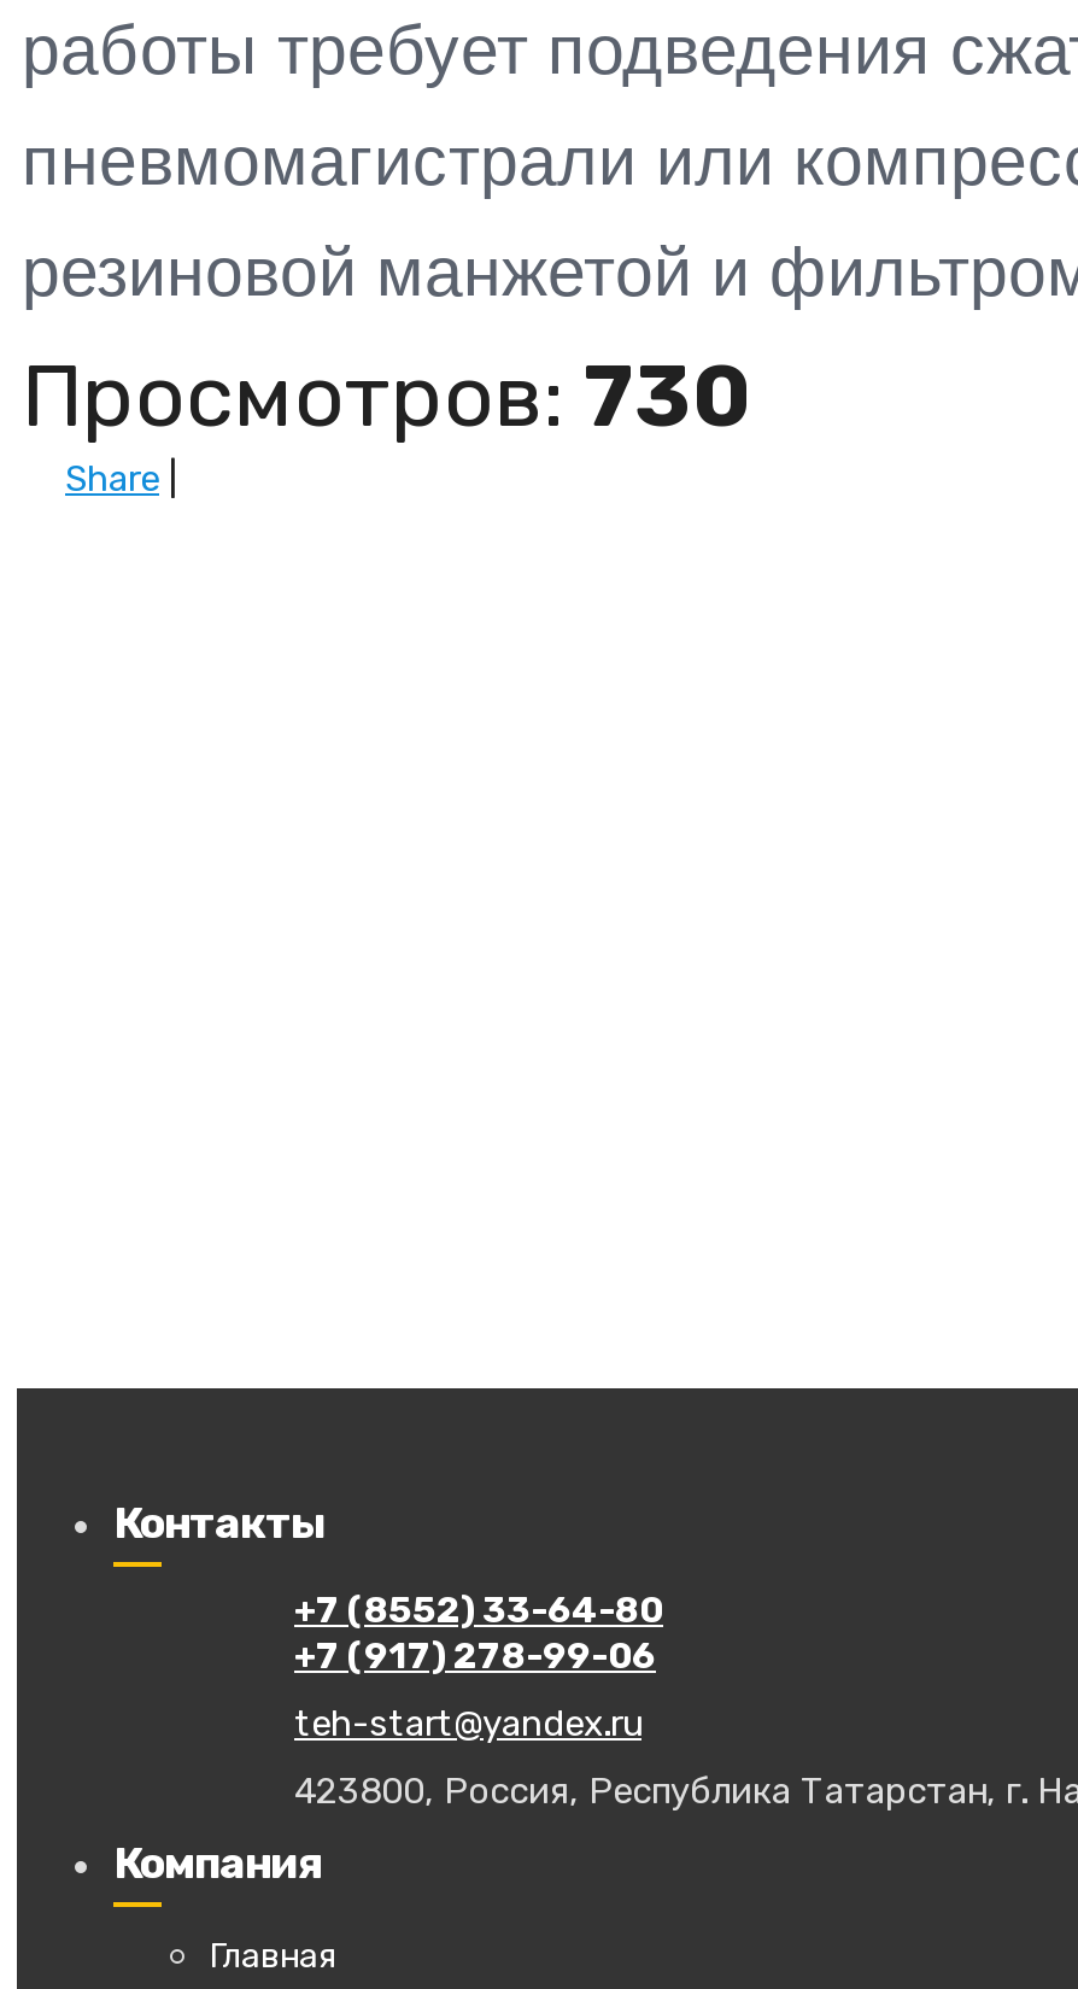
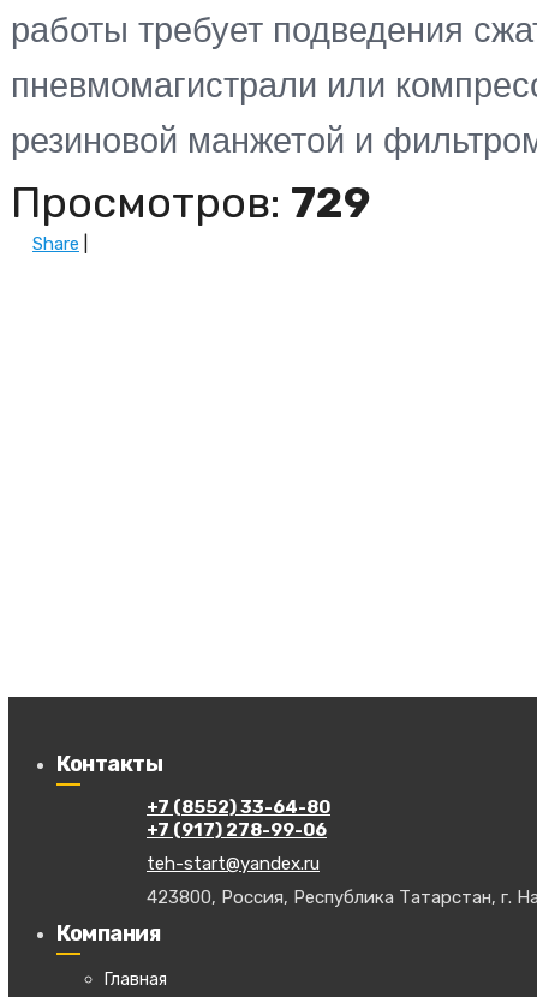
- Просмотров: 730
+ Просмотров: 729
